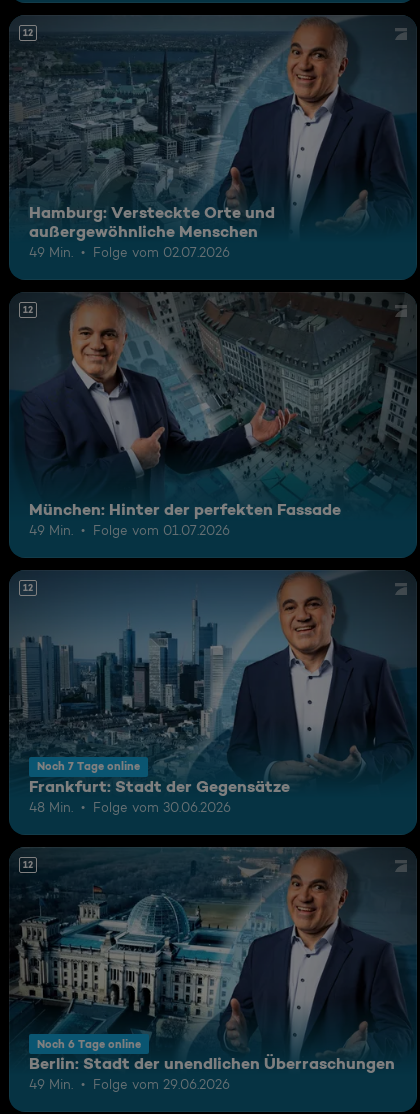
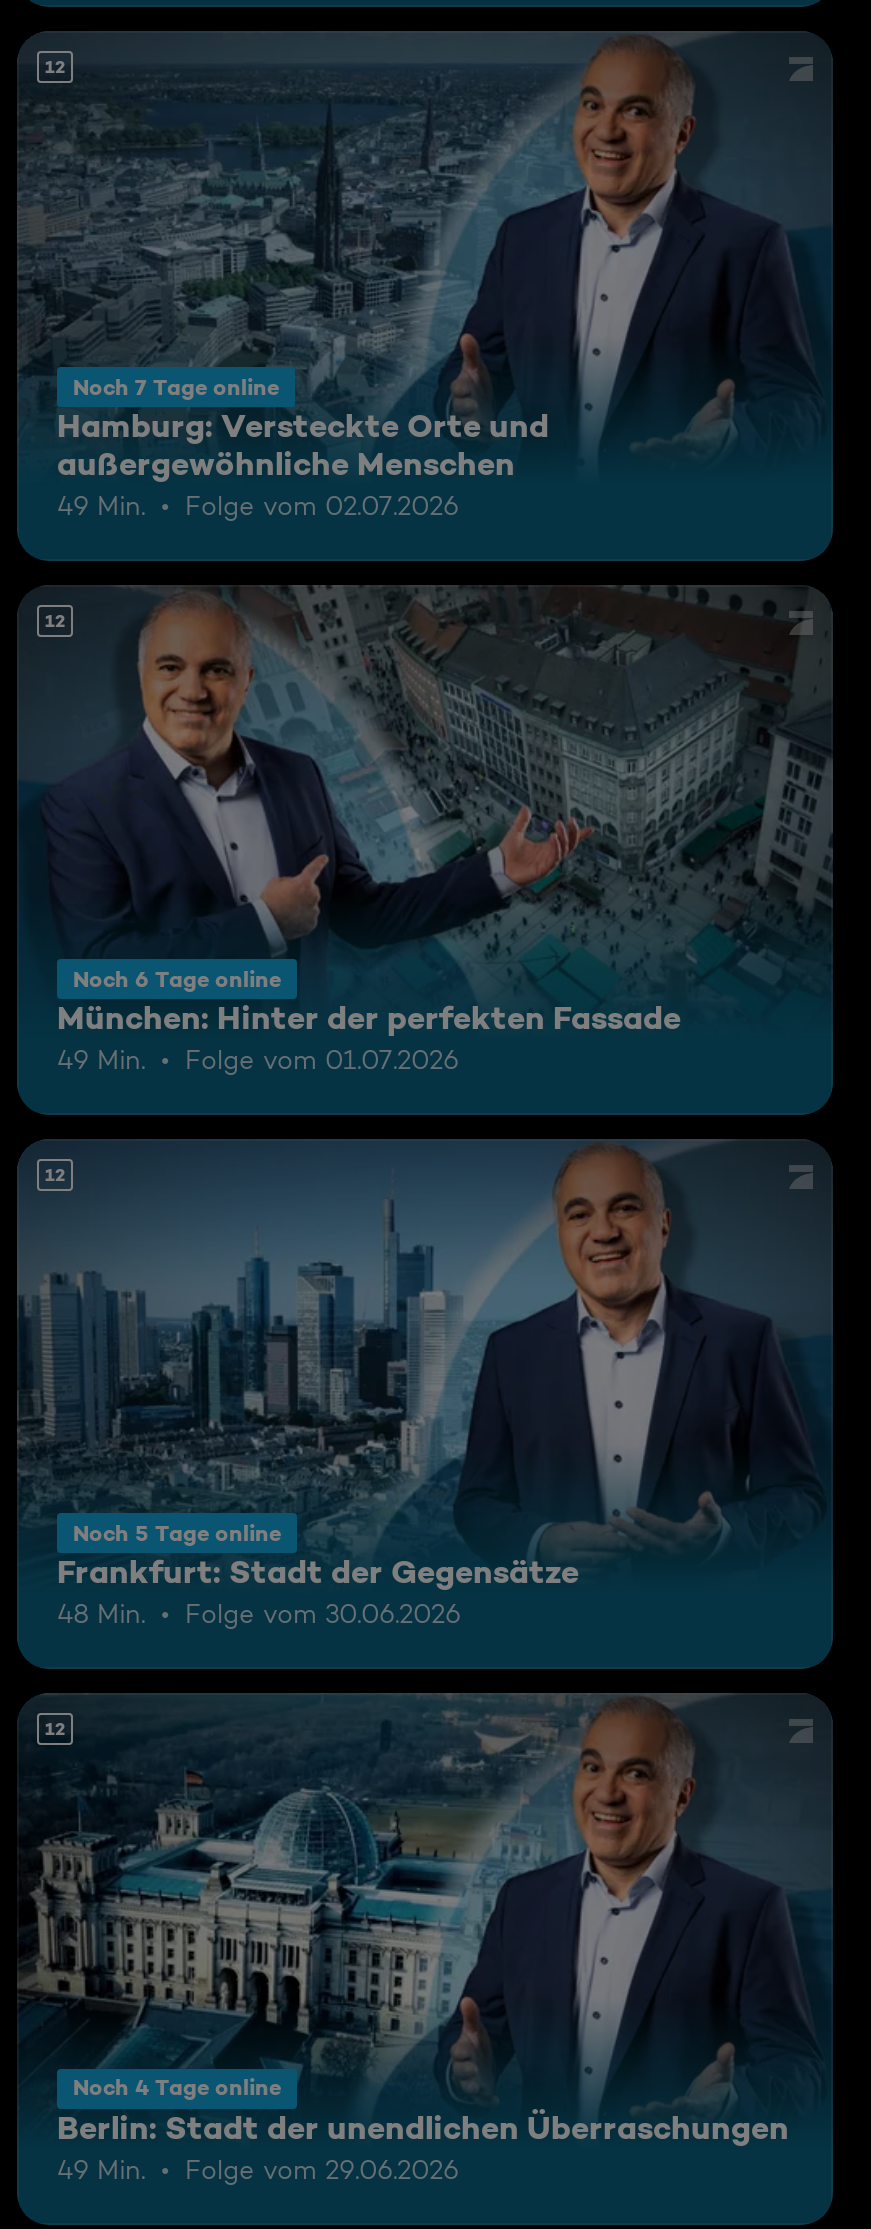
+ Noch 5 Tage online

moved up: Noch 7 Tage online

+ Noch 4 Tage online

moved up: Noch 6 Tage online
